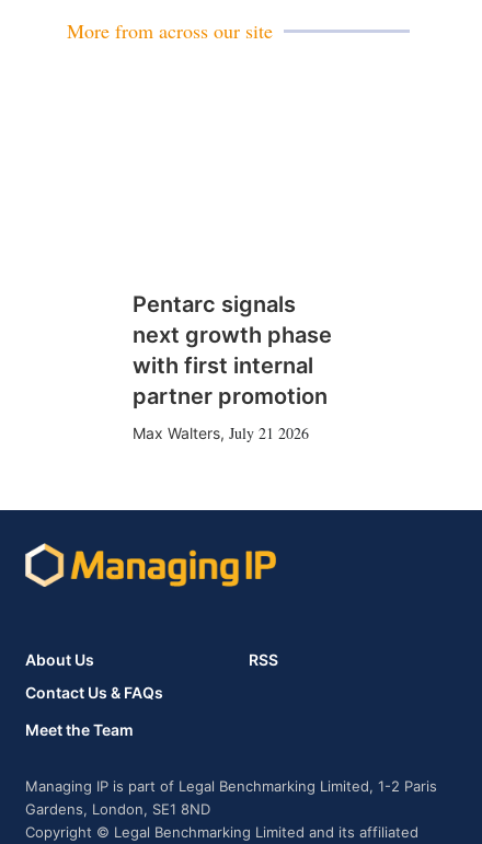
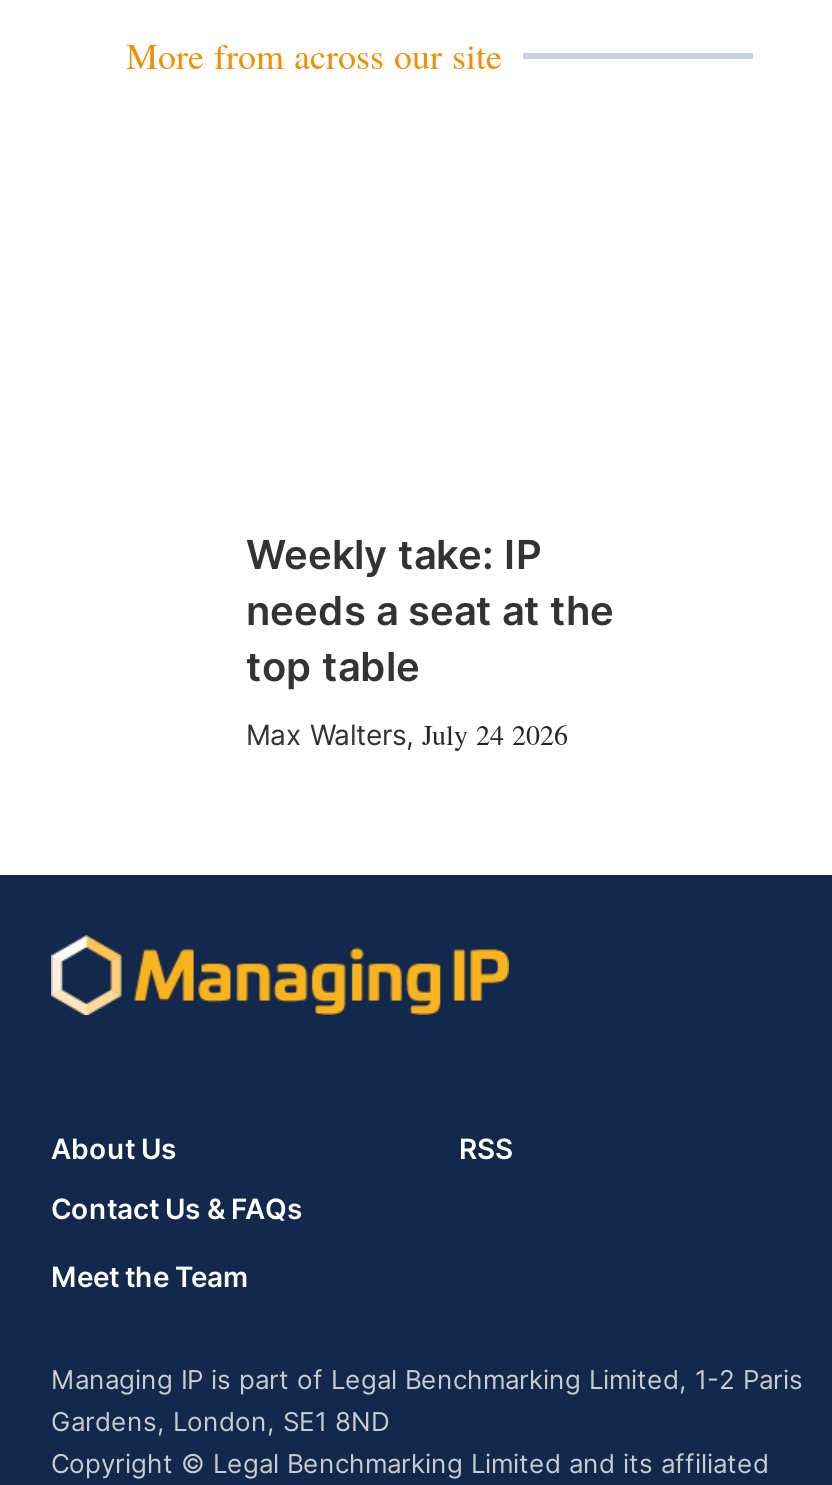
- Pentarc signals
- next growth phase
- with first internal
- partner promotion
+ Weekly take: IP
+ needs a seat at the
+ top table

- Max Walters, July 21 2026
+ Max Walters, July 24 2026
